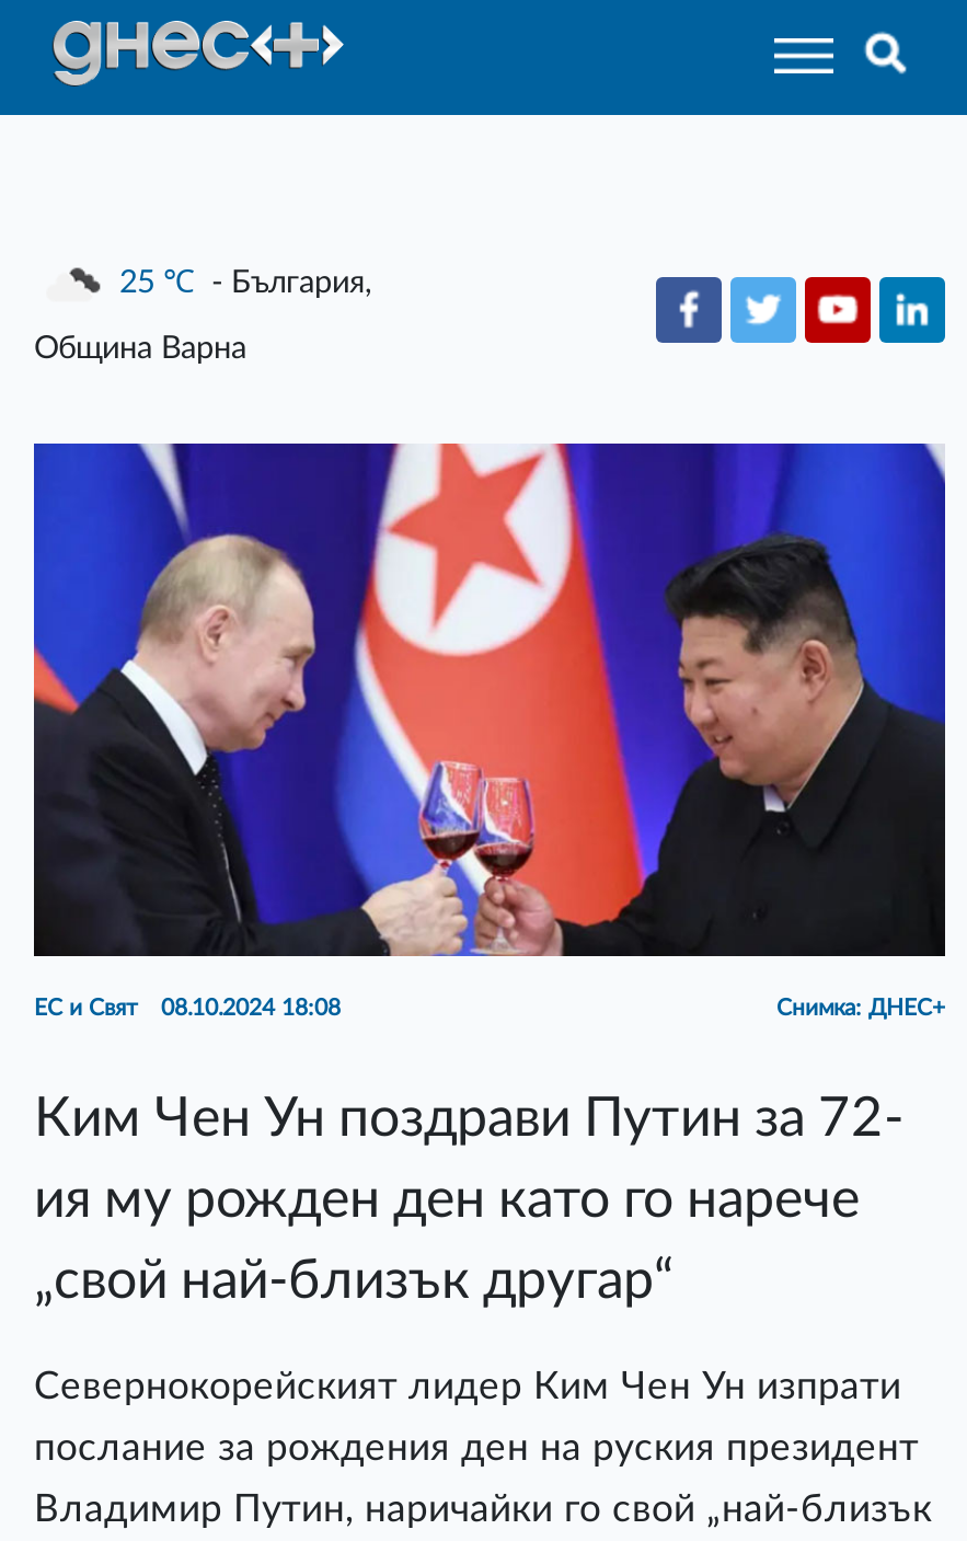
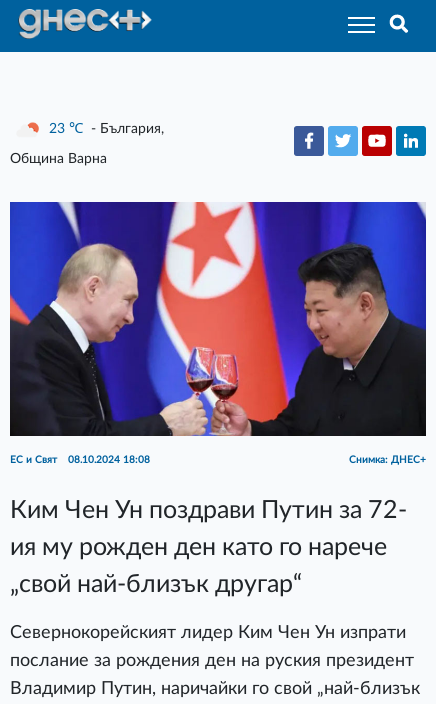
- 25 ℃ - България,
+ 23 ℃ - България,
